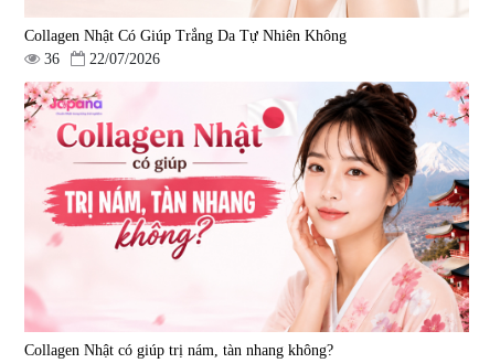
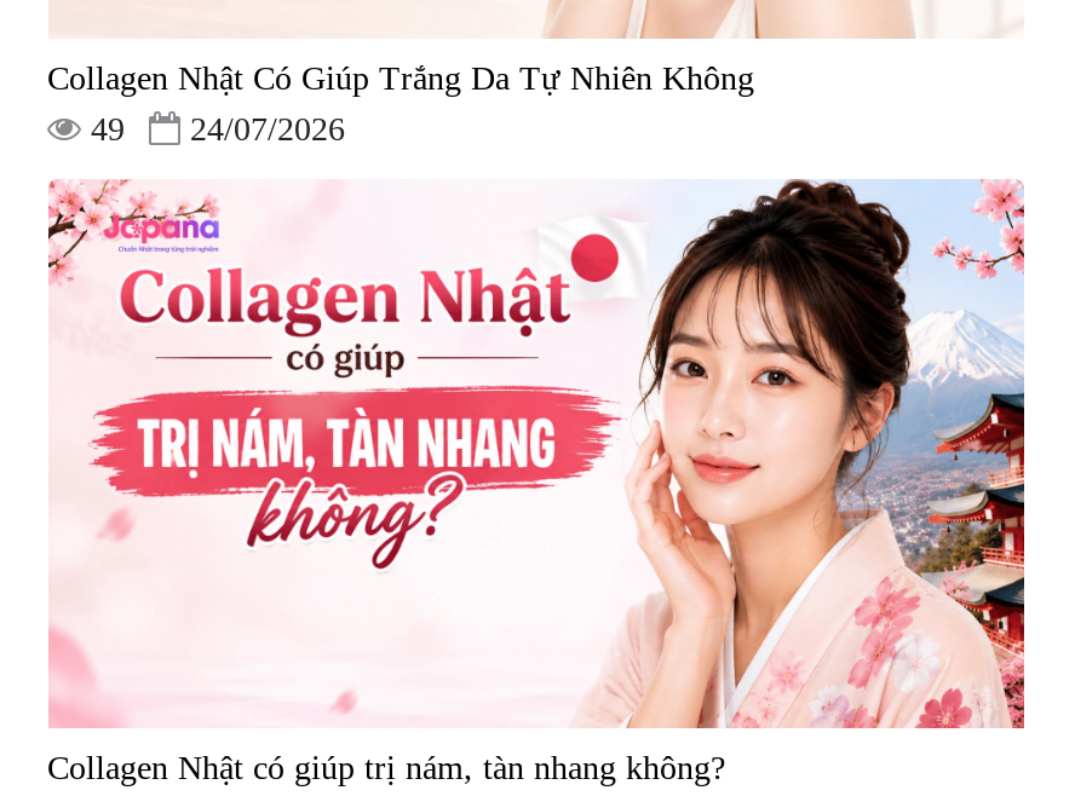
- 36
+ 49

- 22/07/2026
+ 24/07/2026
